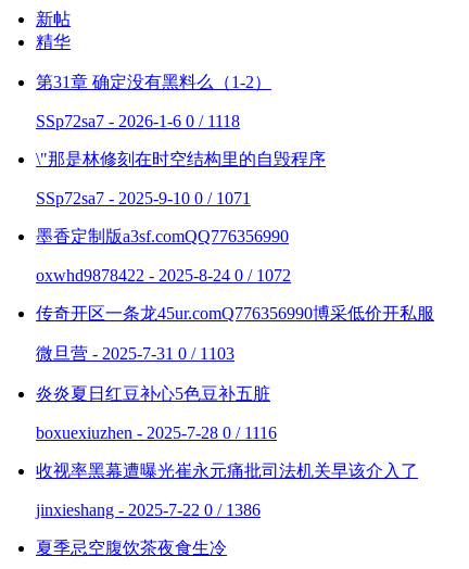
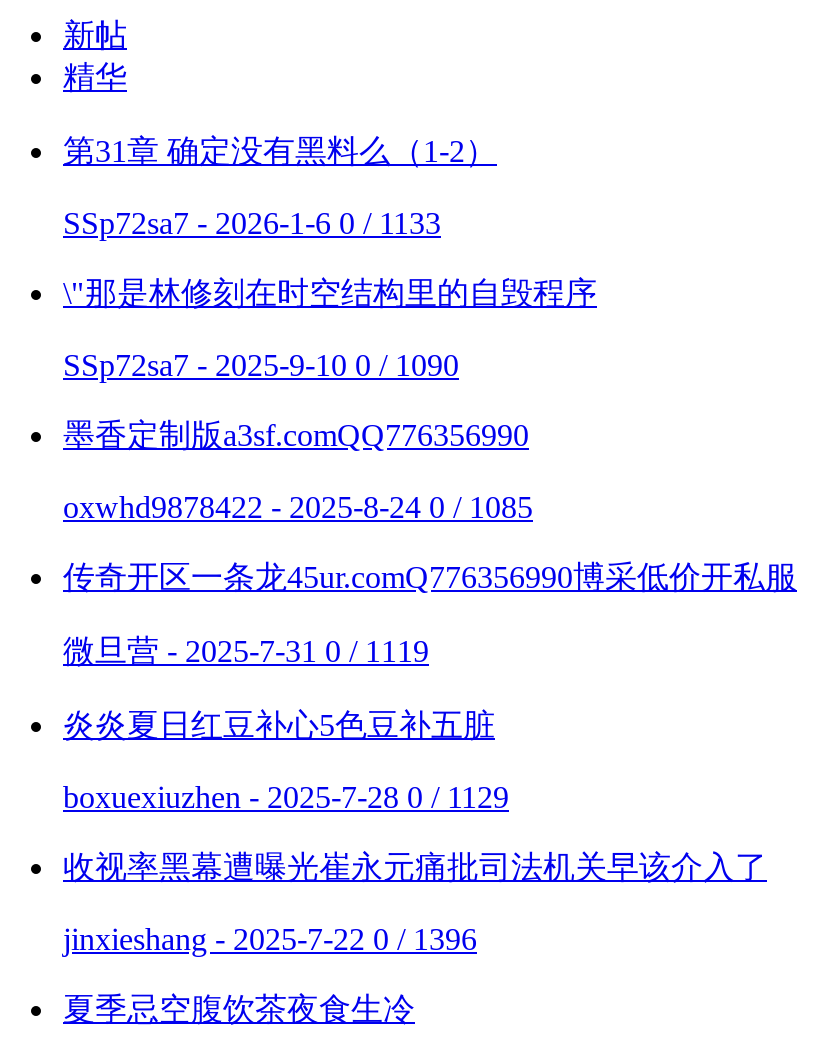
- SSp72sa7 - 2026-1-6 0 / 1118
+ SSp72sa7 - 2026-1-6 0 / 1133

- SSp72sa7 - 2025-9-10 0 / 1071
+ SSp72sa7 - 2025-9-10 0 / 1090

- oxwhd9878422 - 2025-8-24 0 / 1072
+ oxwhd9878422 - 2025-8-24 0 / 1085

- 微旦营 - 2025-7-31 0 / 1103
+ 微旦营 - 2025-7-31 0 / 1119

- boxuexiuzhen - 2025-7-28 0 / 1116
+ boxuexiuzhen - 2025-7-28 0 / 1129

- jinxieshang - 2025-7-22 0 / 1386
+ jinxieshang - 2025-7-22 0 / 1396
